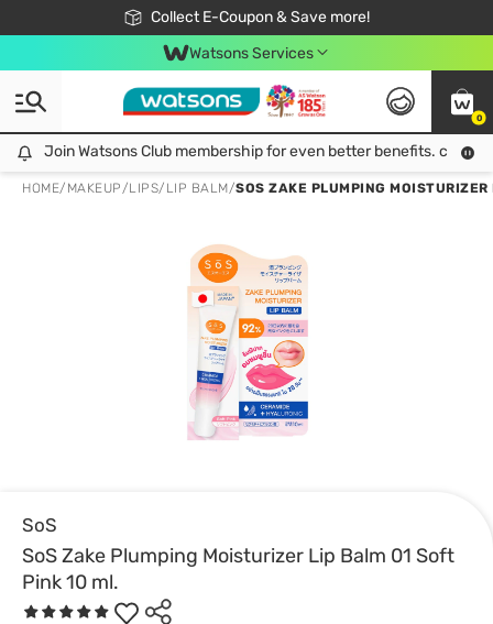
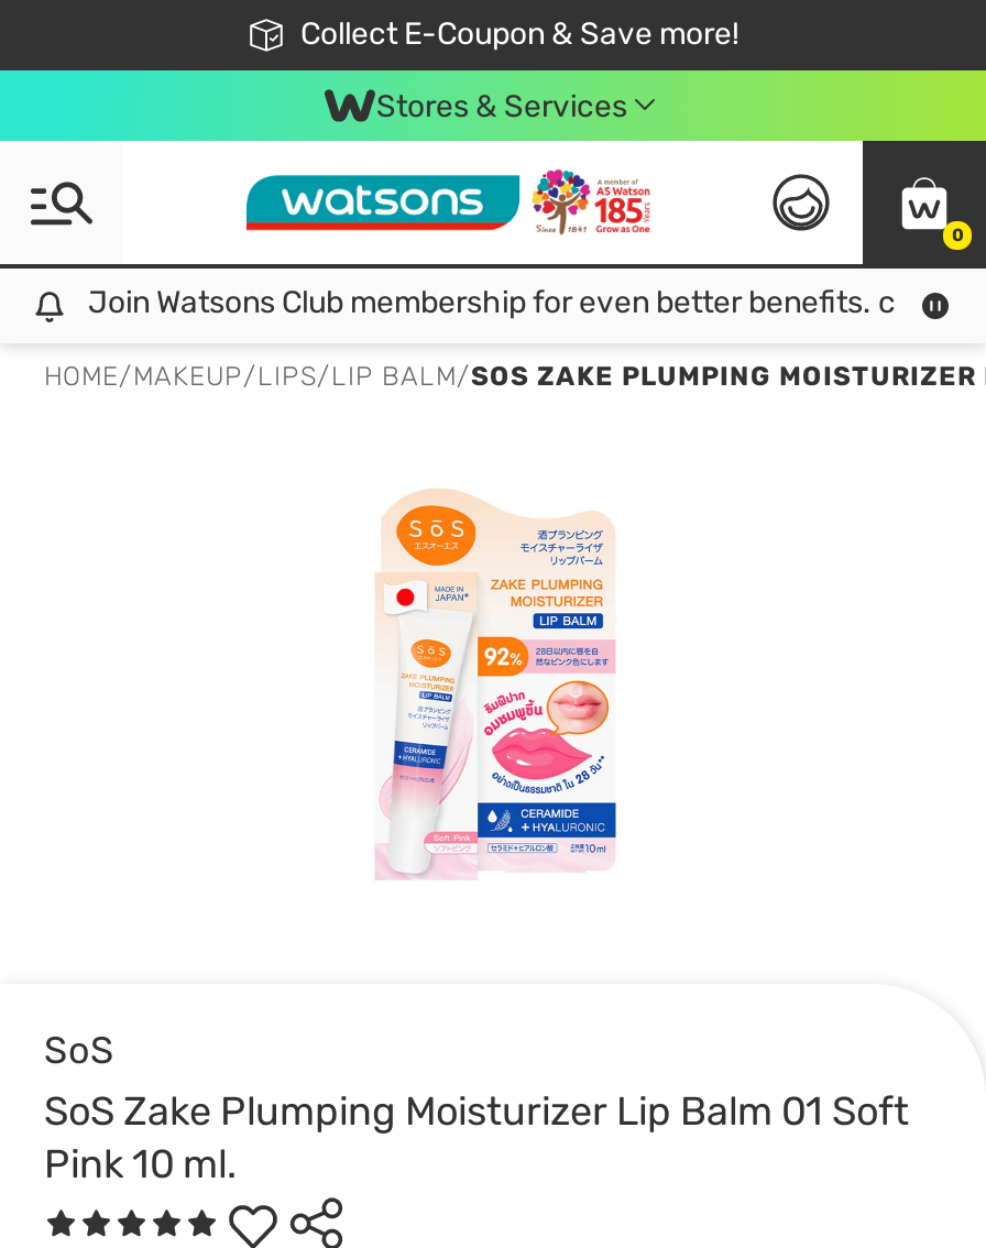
- Watsons Services
+ Stores & Services
